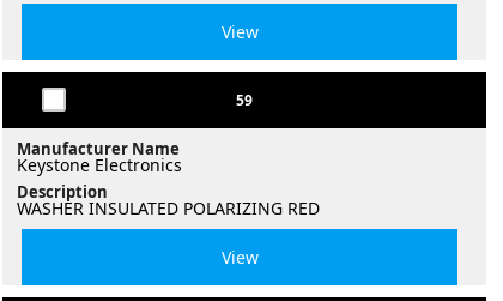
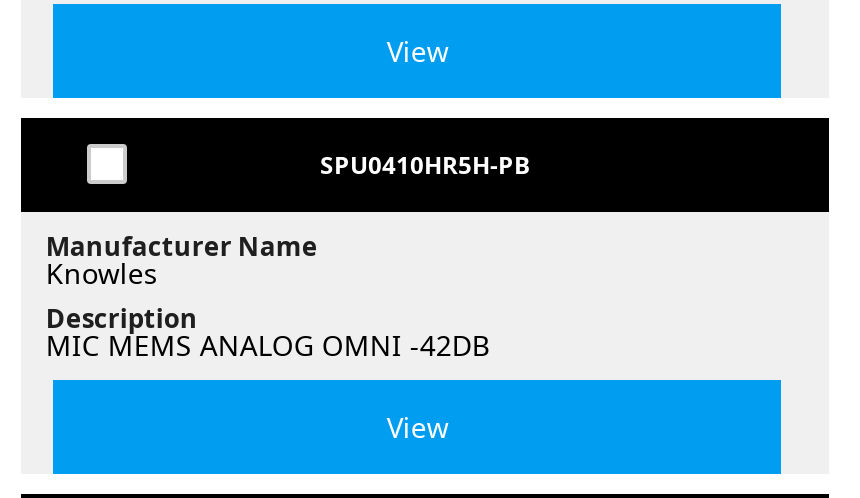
- 59
+ SPU0410HR5H-PB

- Keystone Electronics
+ Knowles

- WASHER INSULATED POLARIZING RED
+ MIC MEMS ANALOG OMNI -42DB
